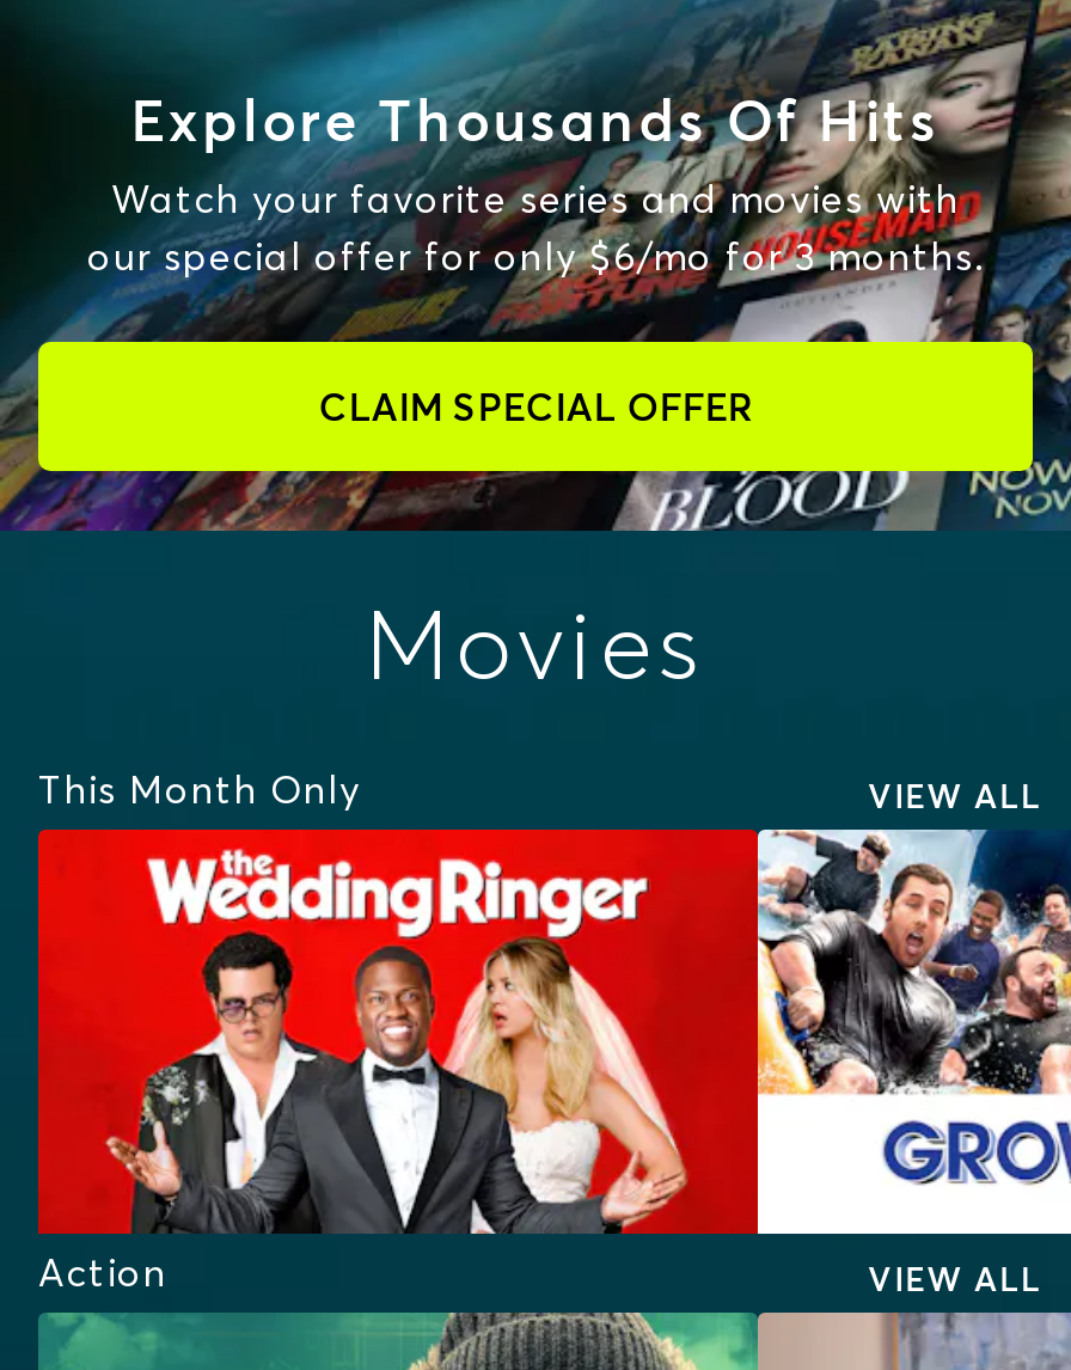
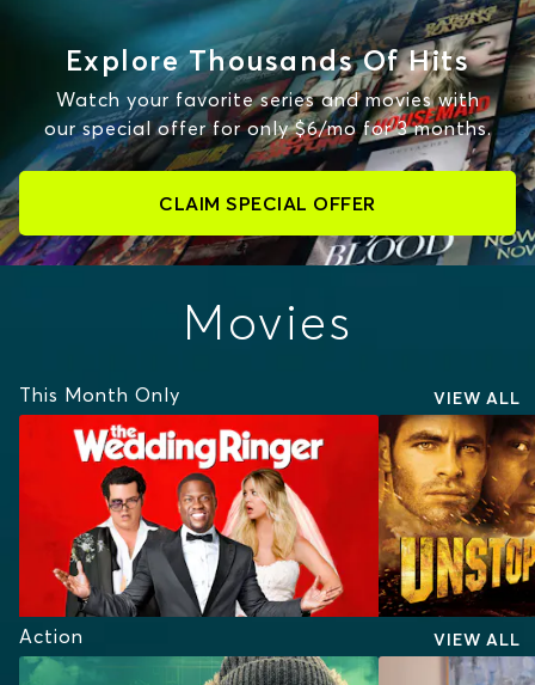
- [image]
+ [image]
